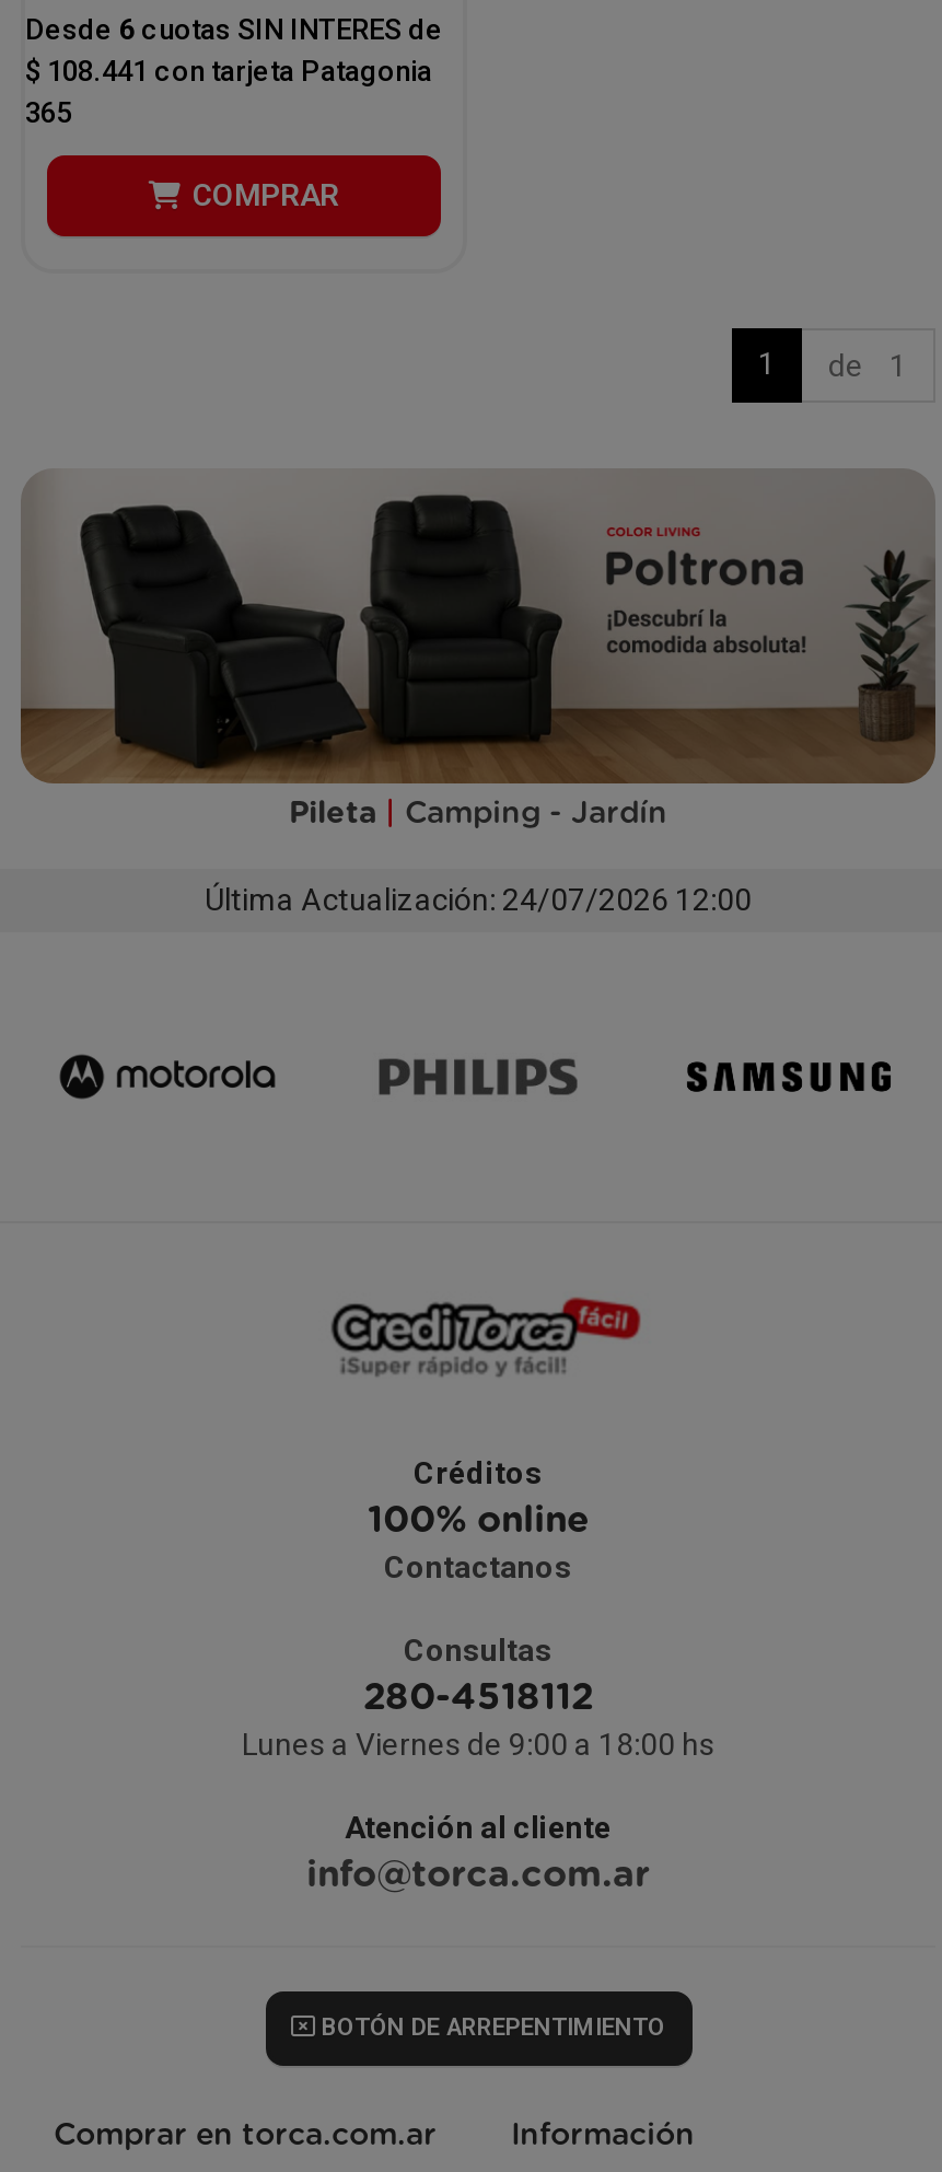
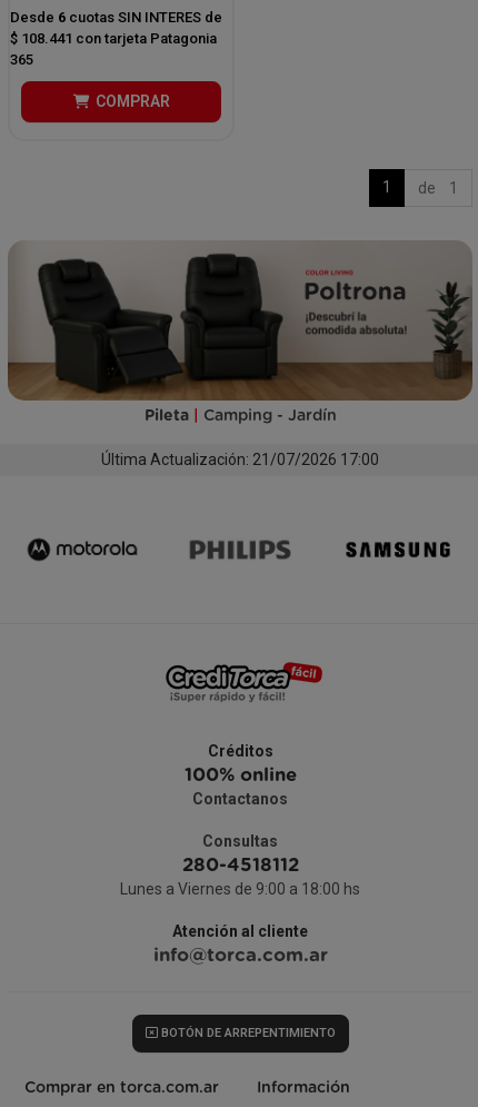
- Última Actualización: 24/07/2026 12:00
+ Última Actualización: 21/07/2026 17:00
